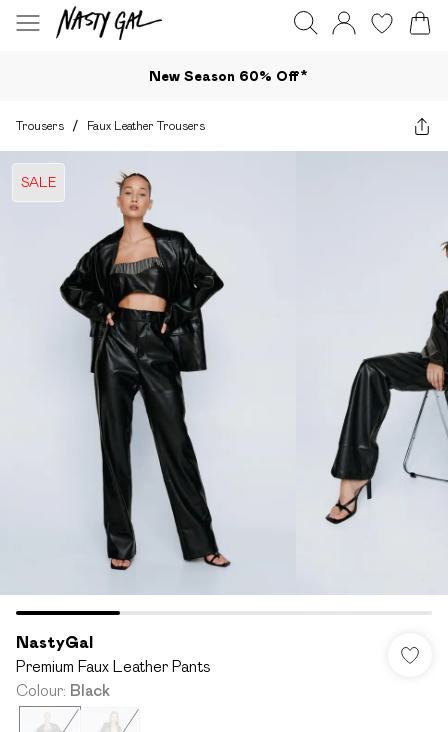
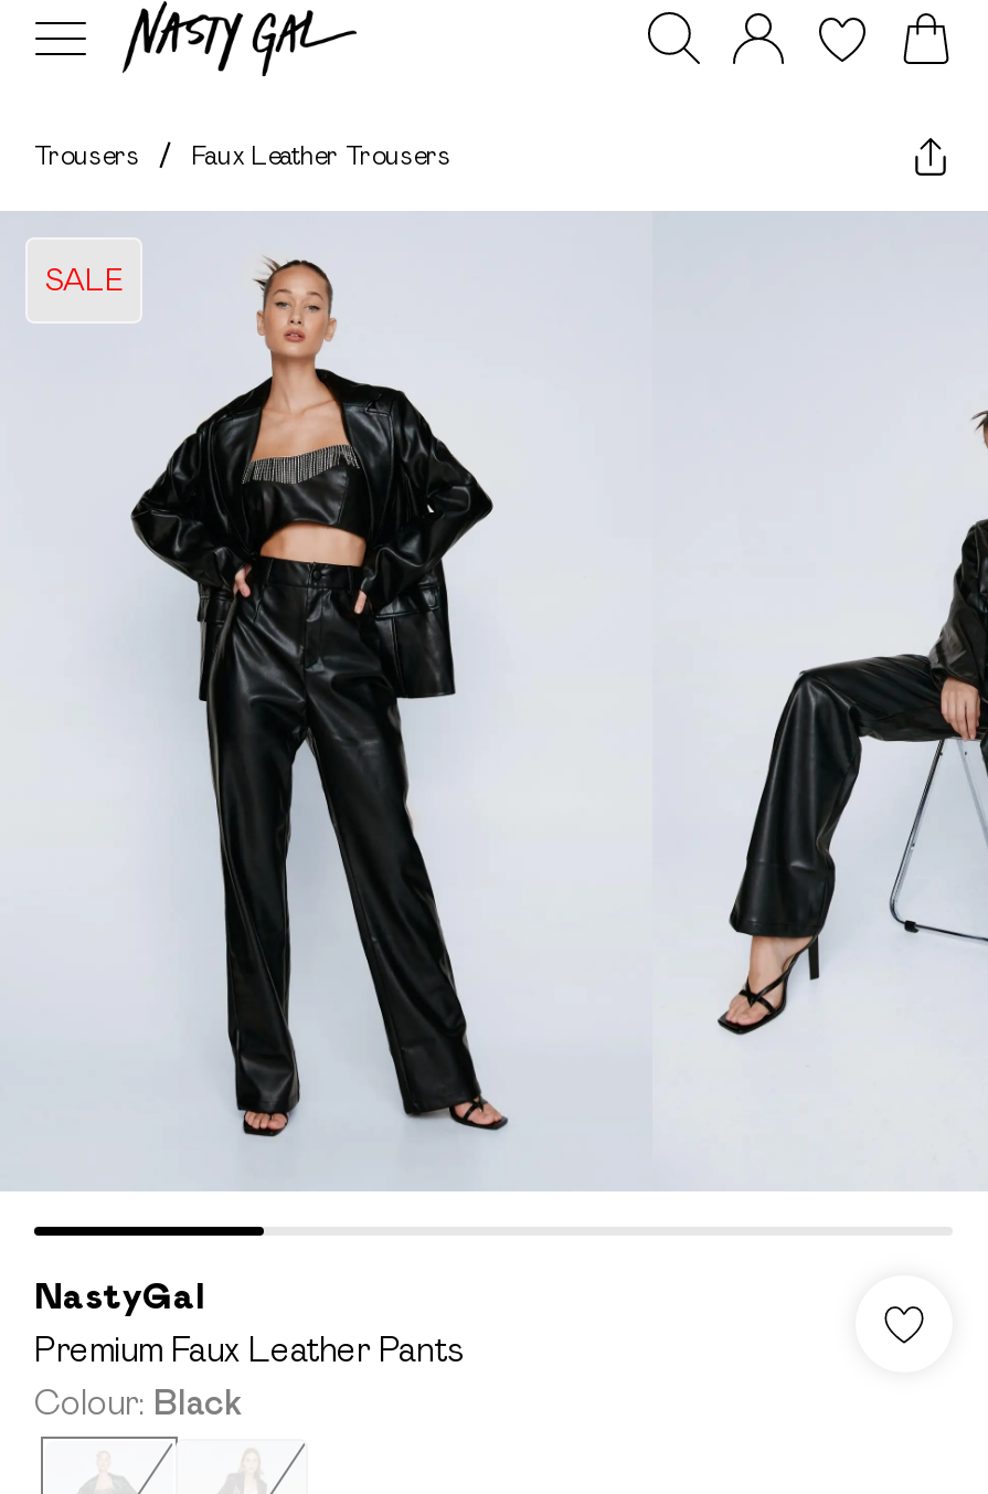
- New Season 60% Off*
